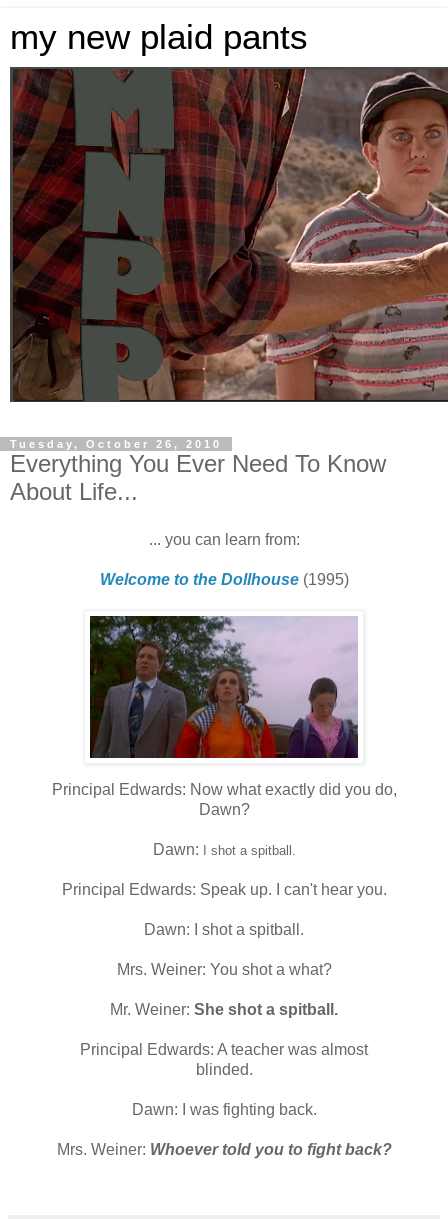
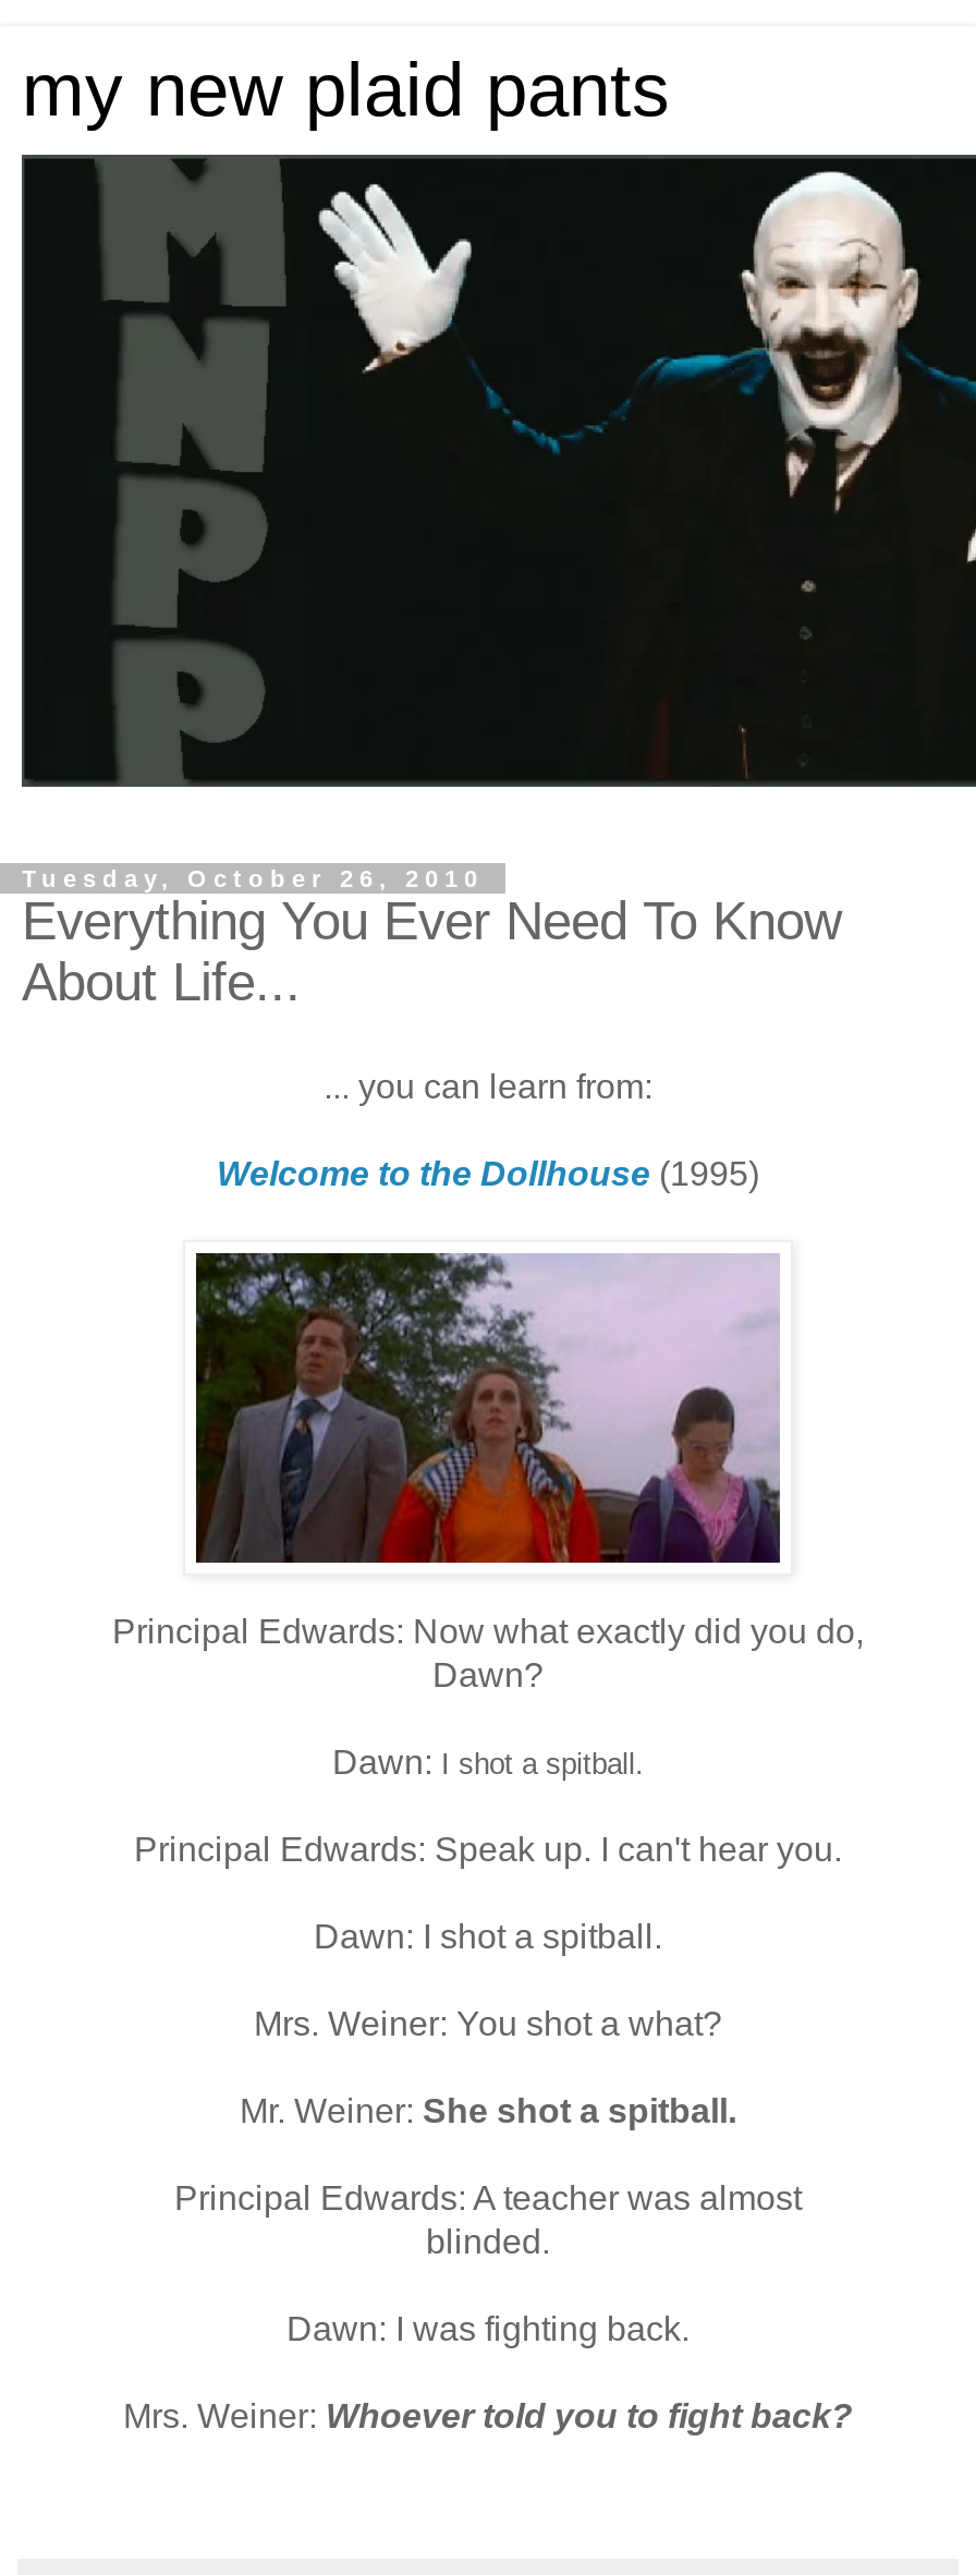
- [image]
+ [image]
